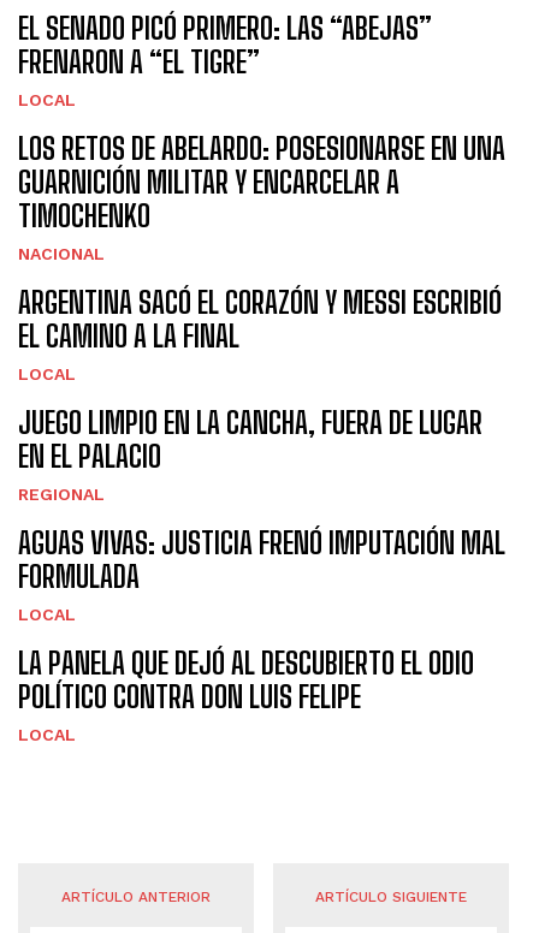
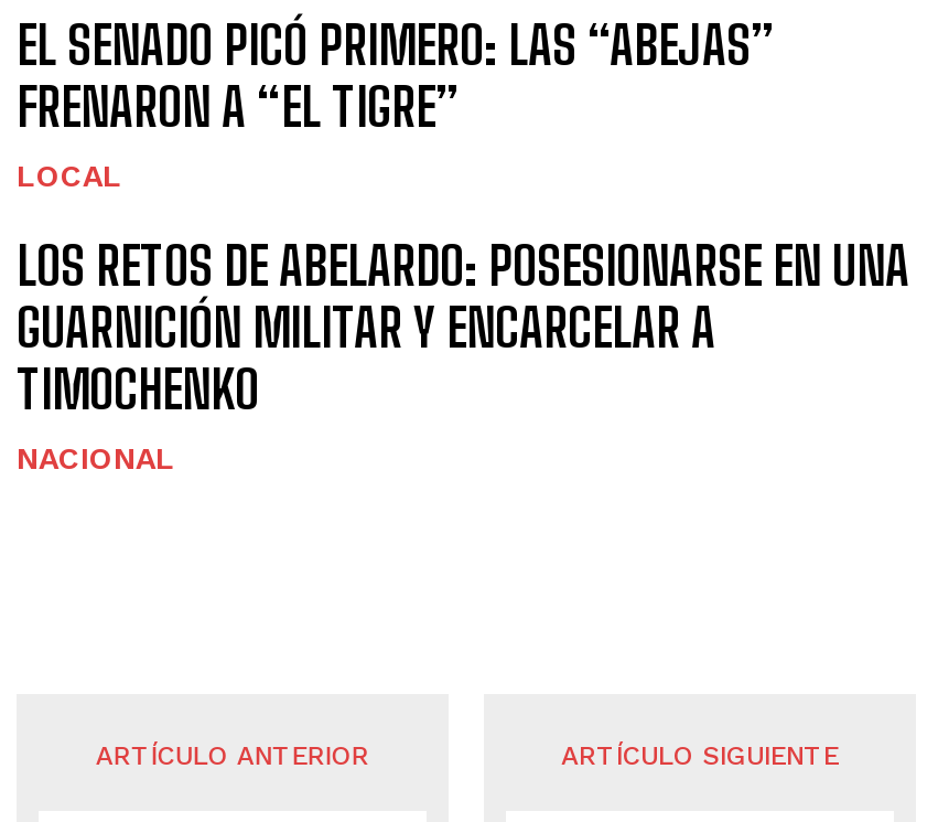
- ARGENTINA SACÓ EL CORAZÓN Y MESSI ESCRIBIÓ
- EL CAMINO A LA FINAL
- LOCAL
- JUEGO LIMPIO EN LA CANCHA, FUERA DE LUGAR
- EN EL PALACIO
- REGIONAL
- AGUAS VIVAS: JUSTICIA FRENÓ IMPUTACIÓN MAL
- FORMULADA
- LOCAL
- LA PANELA QUE DEJÓ AL DESCUBIERTO EL ODIO
- POLÍTICO CONTRA DON LUIS FELIPE
- LOCAL
